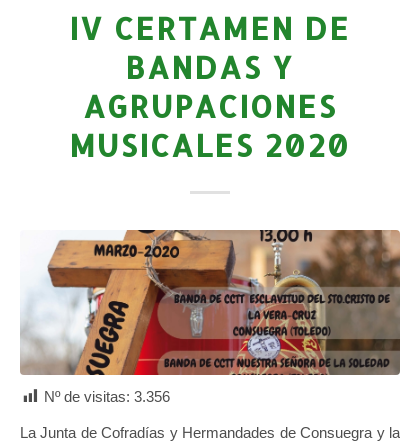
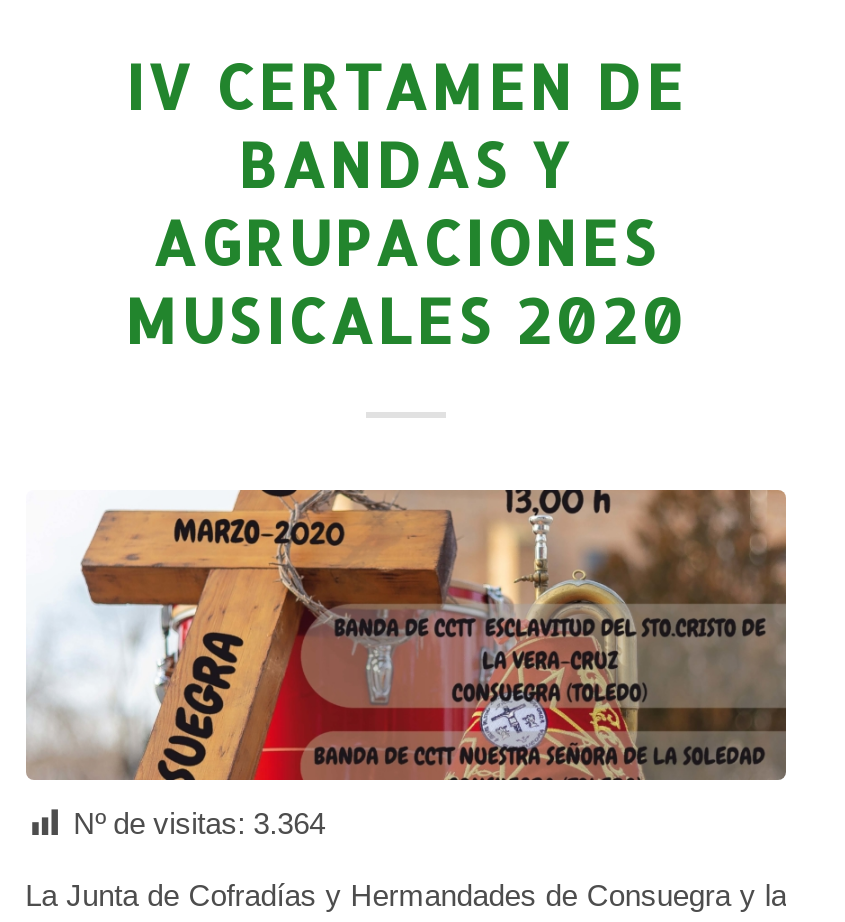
- Nº de visitas: 3.356
+ Nº de visitas: 3.364
